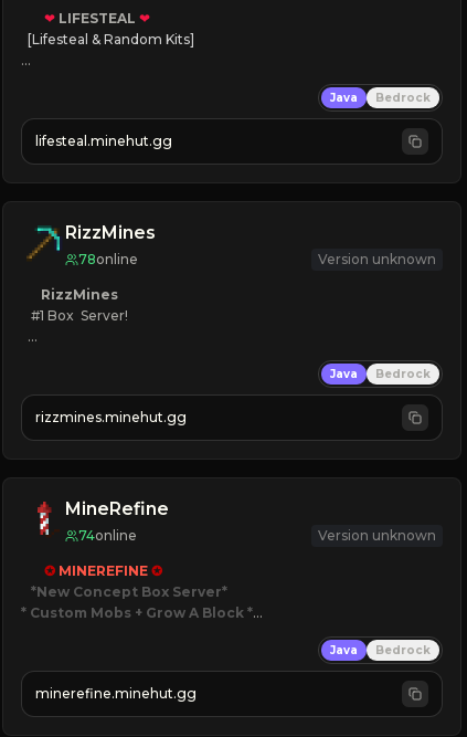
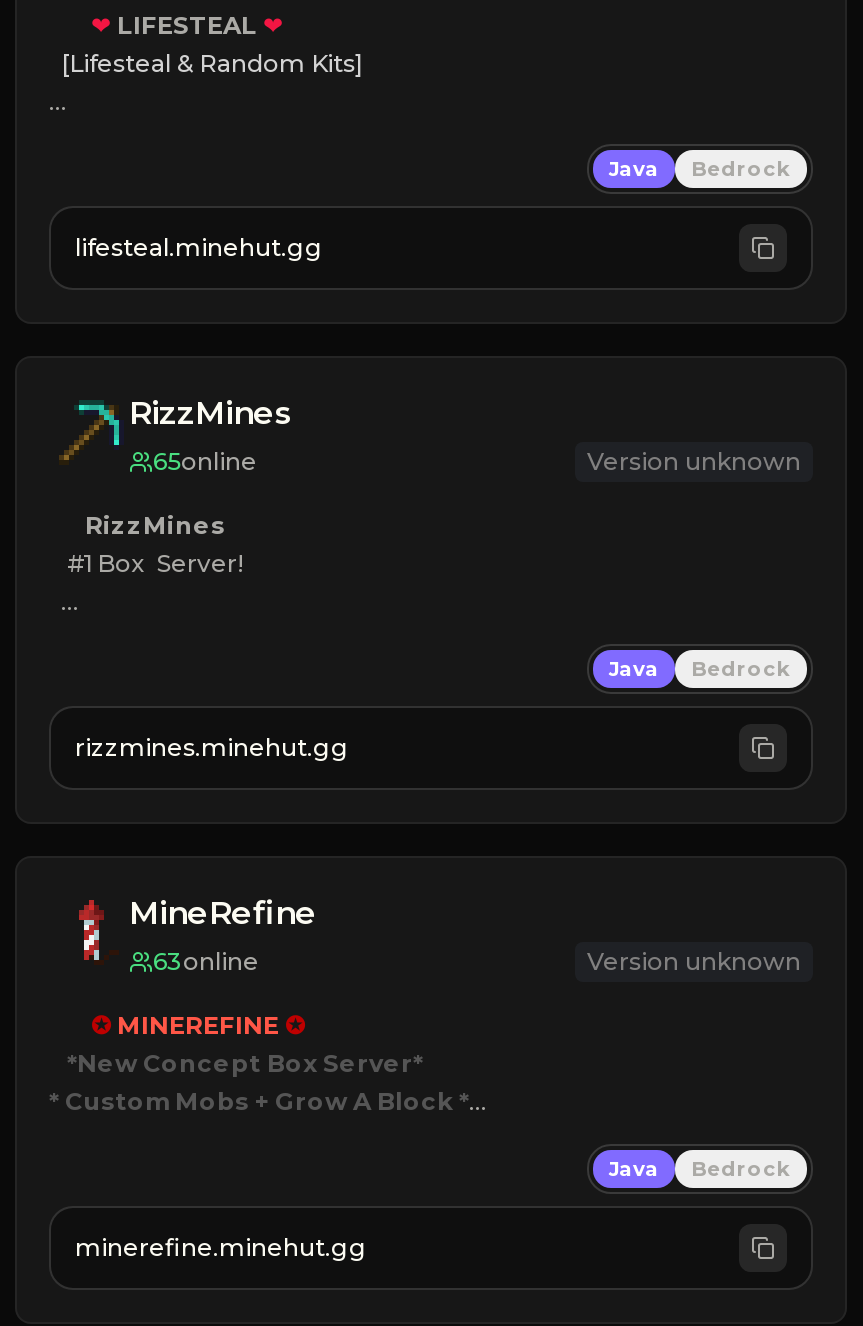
- 78online
+ 65online

- 74online
+ 63online
